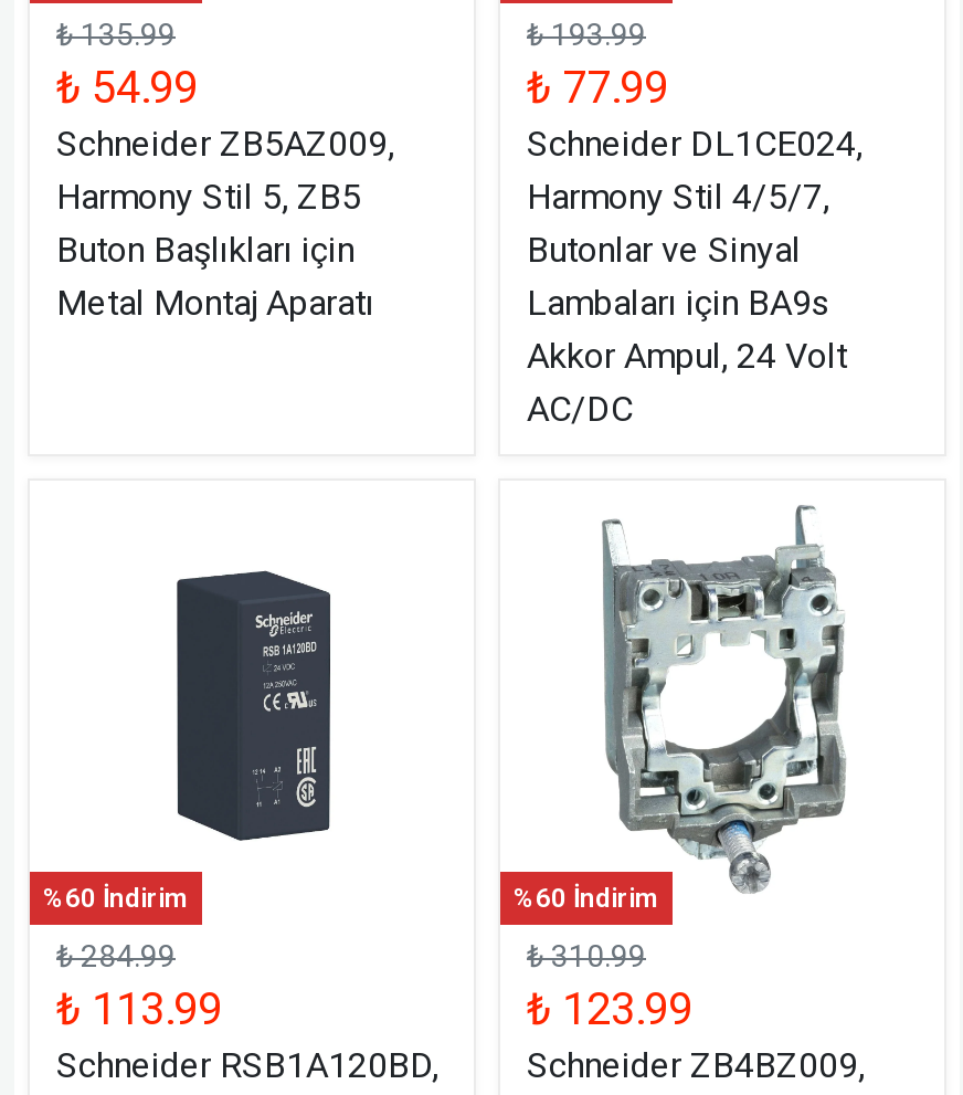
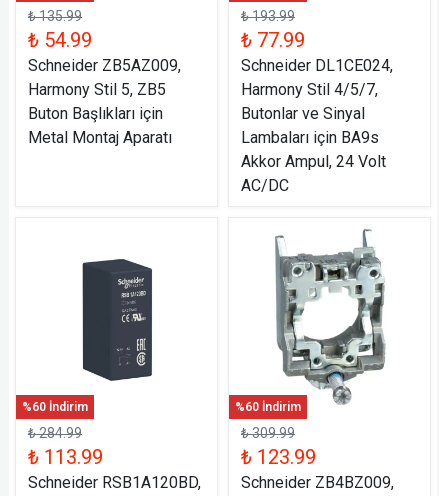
- ₺ 310.99
+ ₺ 309.99
